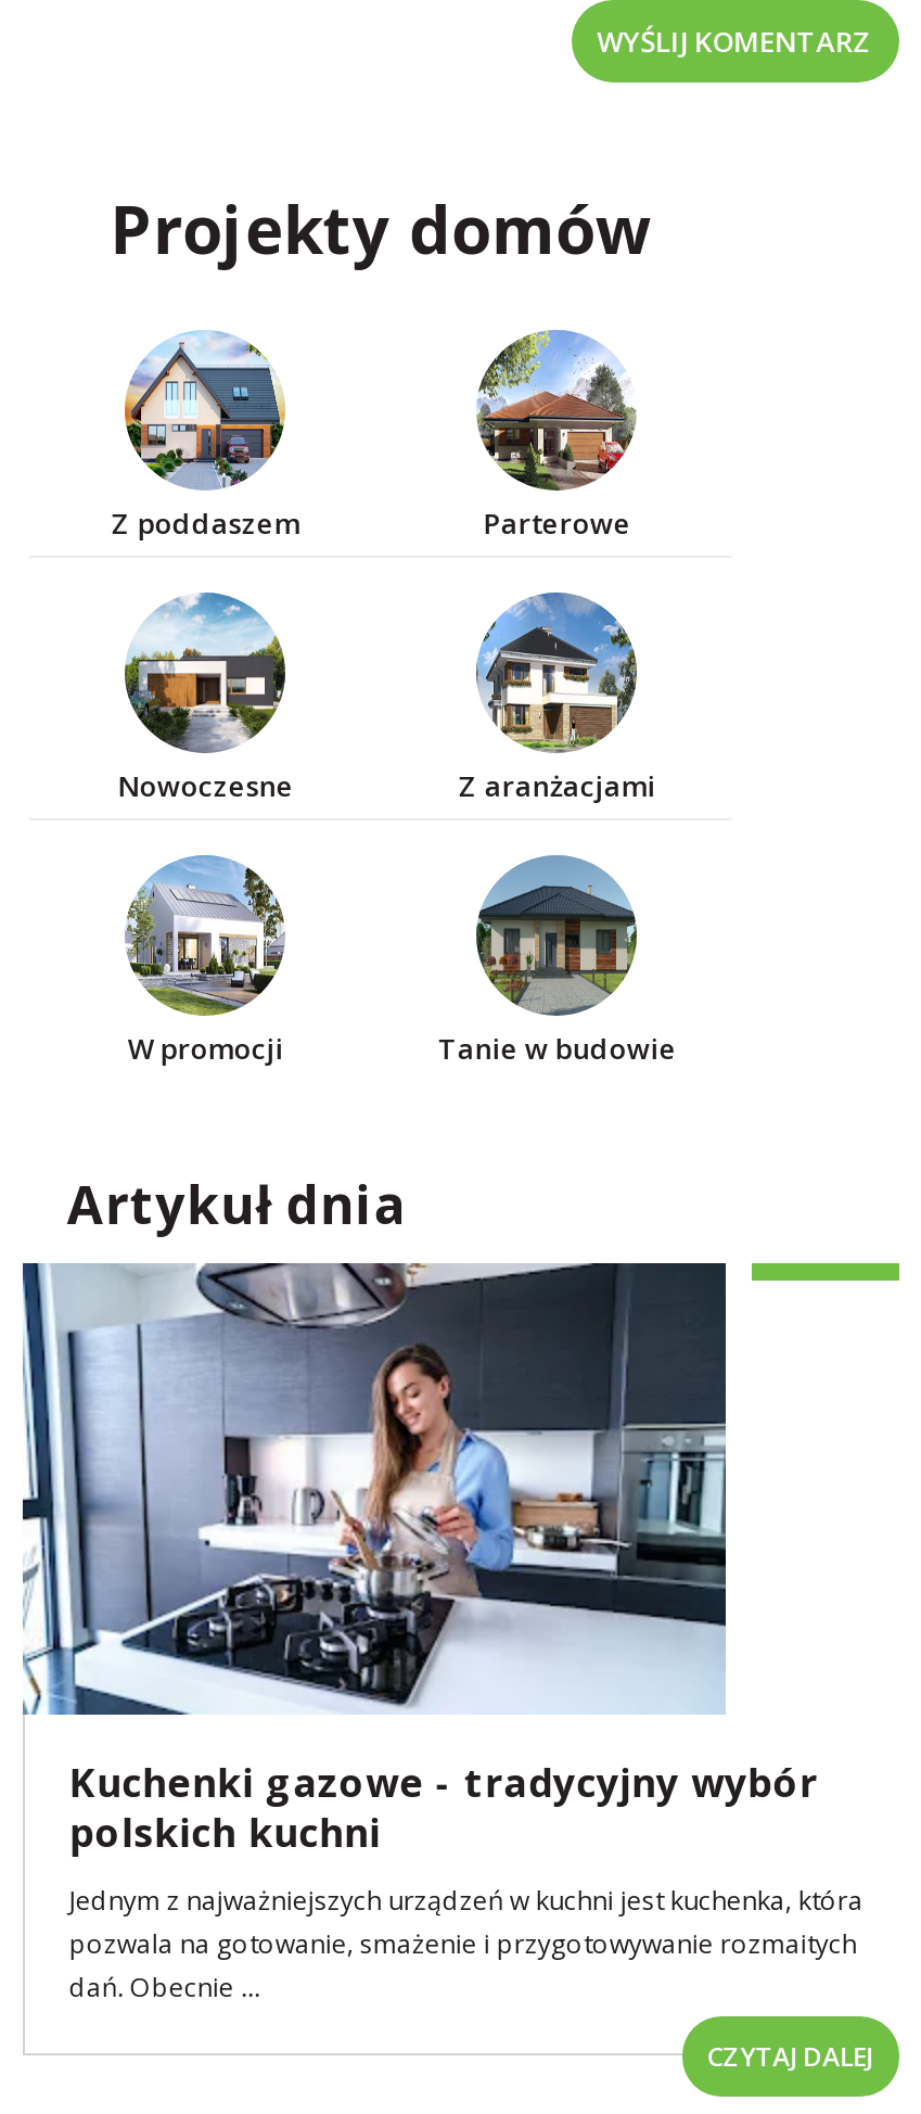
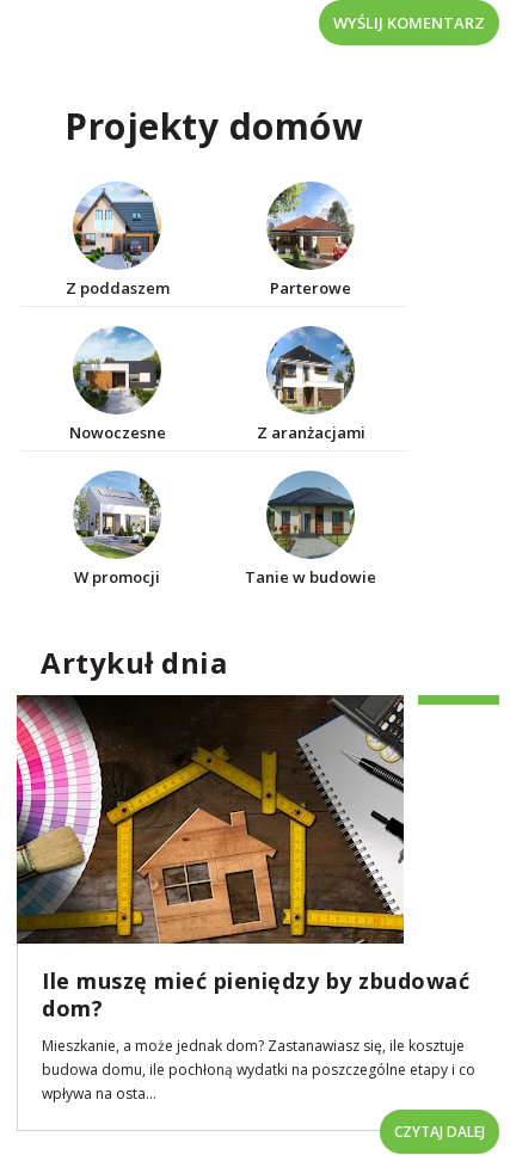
- [image]
- Kuchenki gazowe - tradycyjny wybór
- polskich kuchni
+ [image]
+ Ile muszę mieć pieniędzy by zbudować
+ dom?

- Jednym z najważniejszych urządzeń w kuchni jest kuchenka, która
- pozwala na gotowanie, smażenie i przygotowywanie rozmaitych
- dań. Obecnie ...
+ Mieszkanie, a może jednak dom? Zastanawiasz się, ile kosztuje
+ budowa domu, ile pochłoną wydatki na poszczególne etapy i co
+ wpływa na osta...
